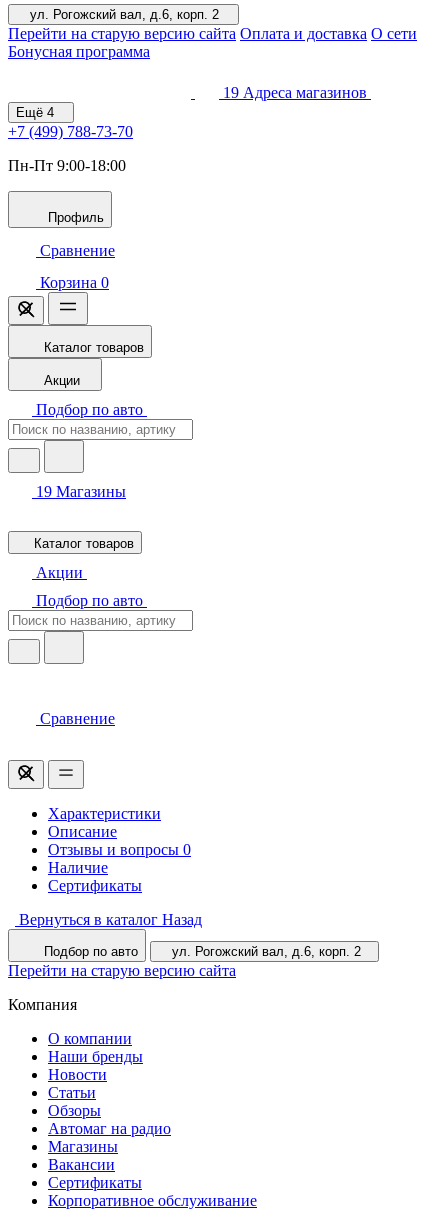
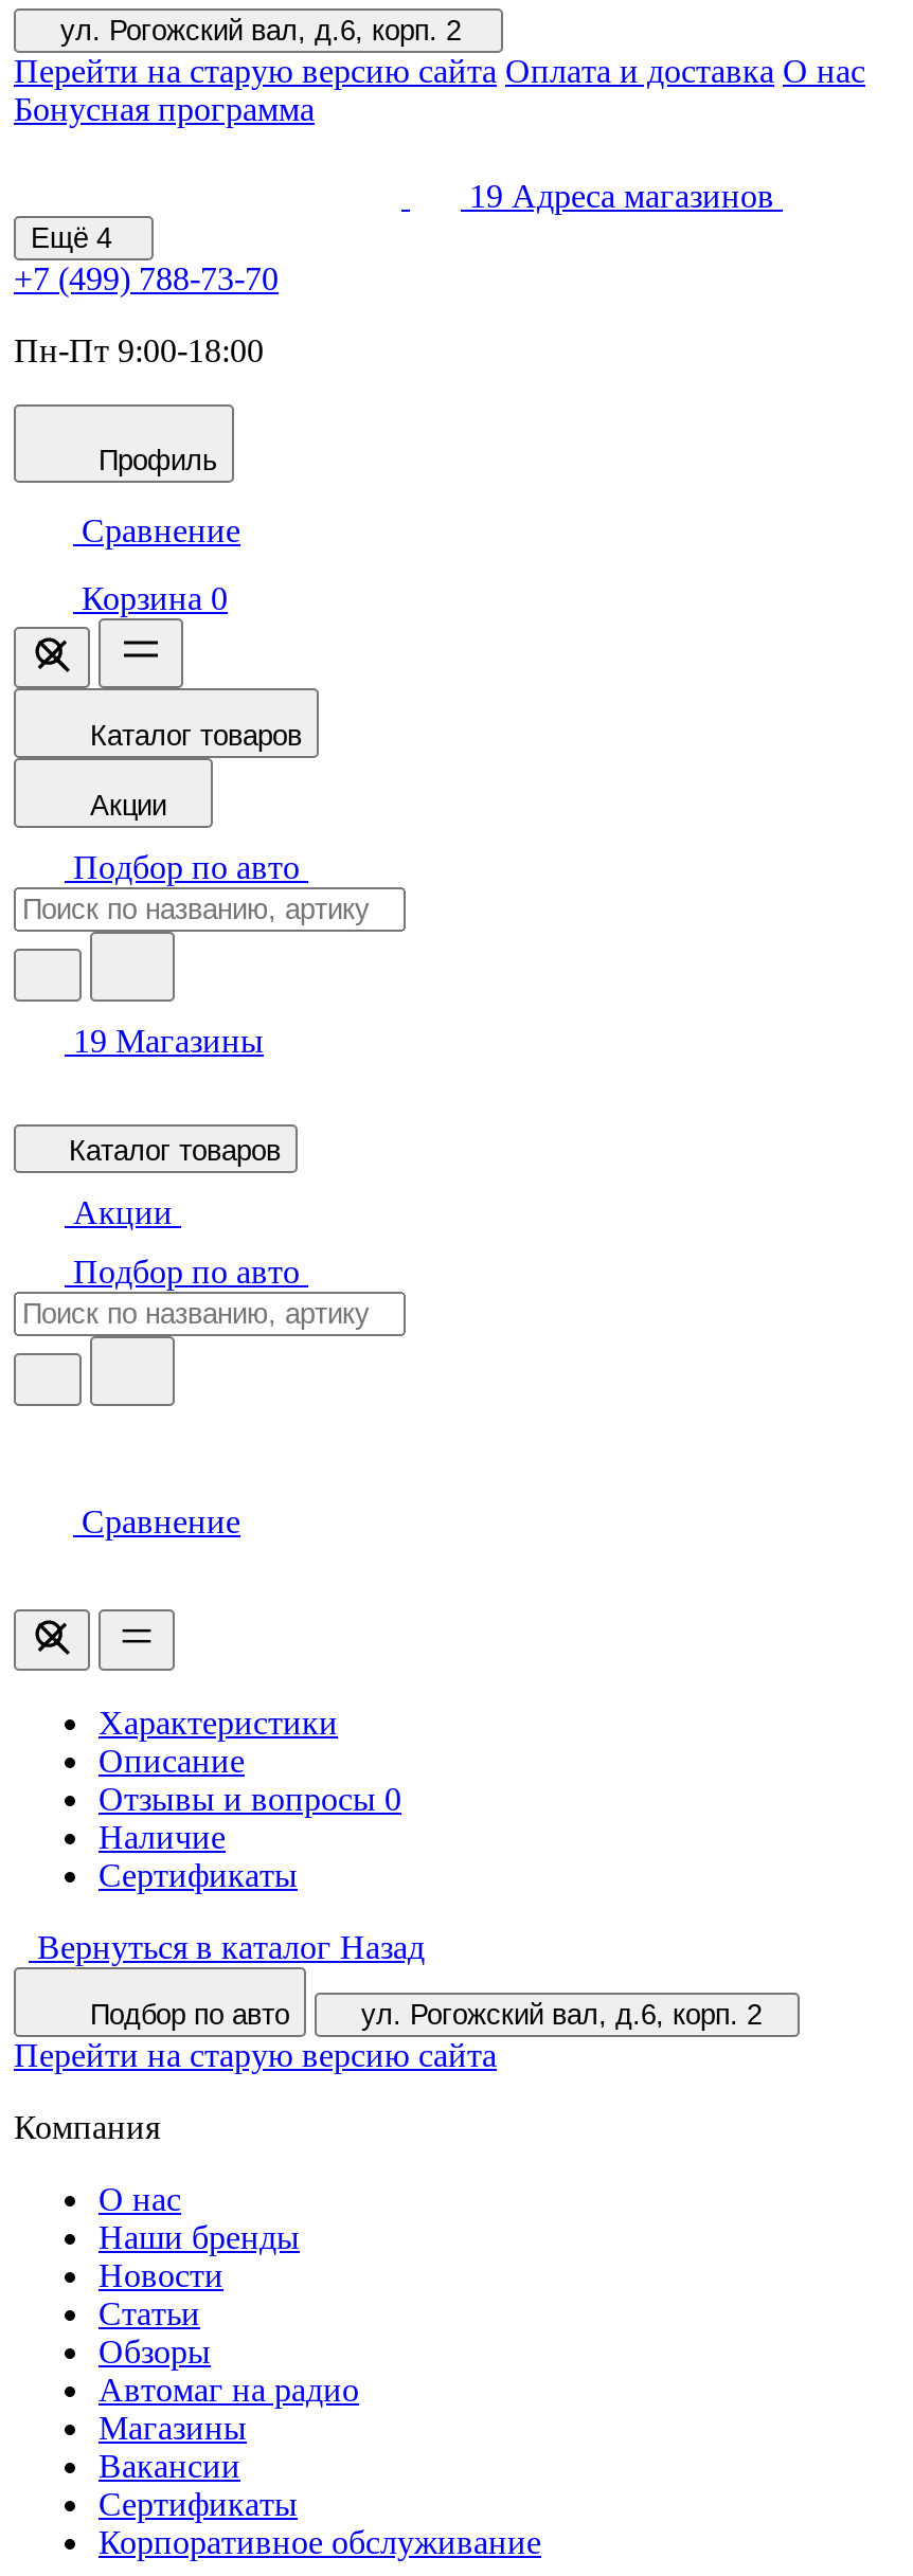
- Перейти на старую версию сайта Оплата и доставка О сети
+ Перейти на старую версию сайта Оплата и доставка О нас

- О компании
+ О нас
